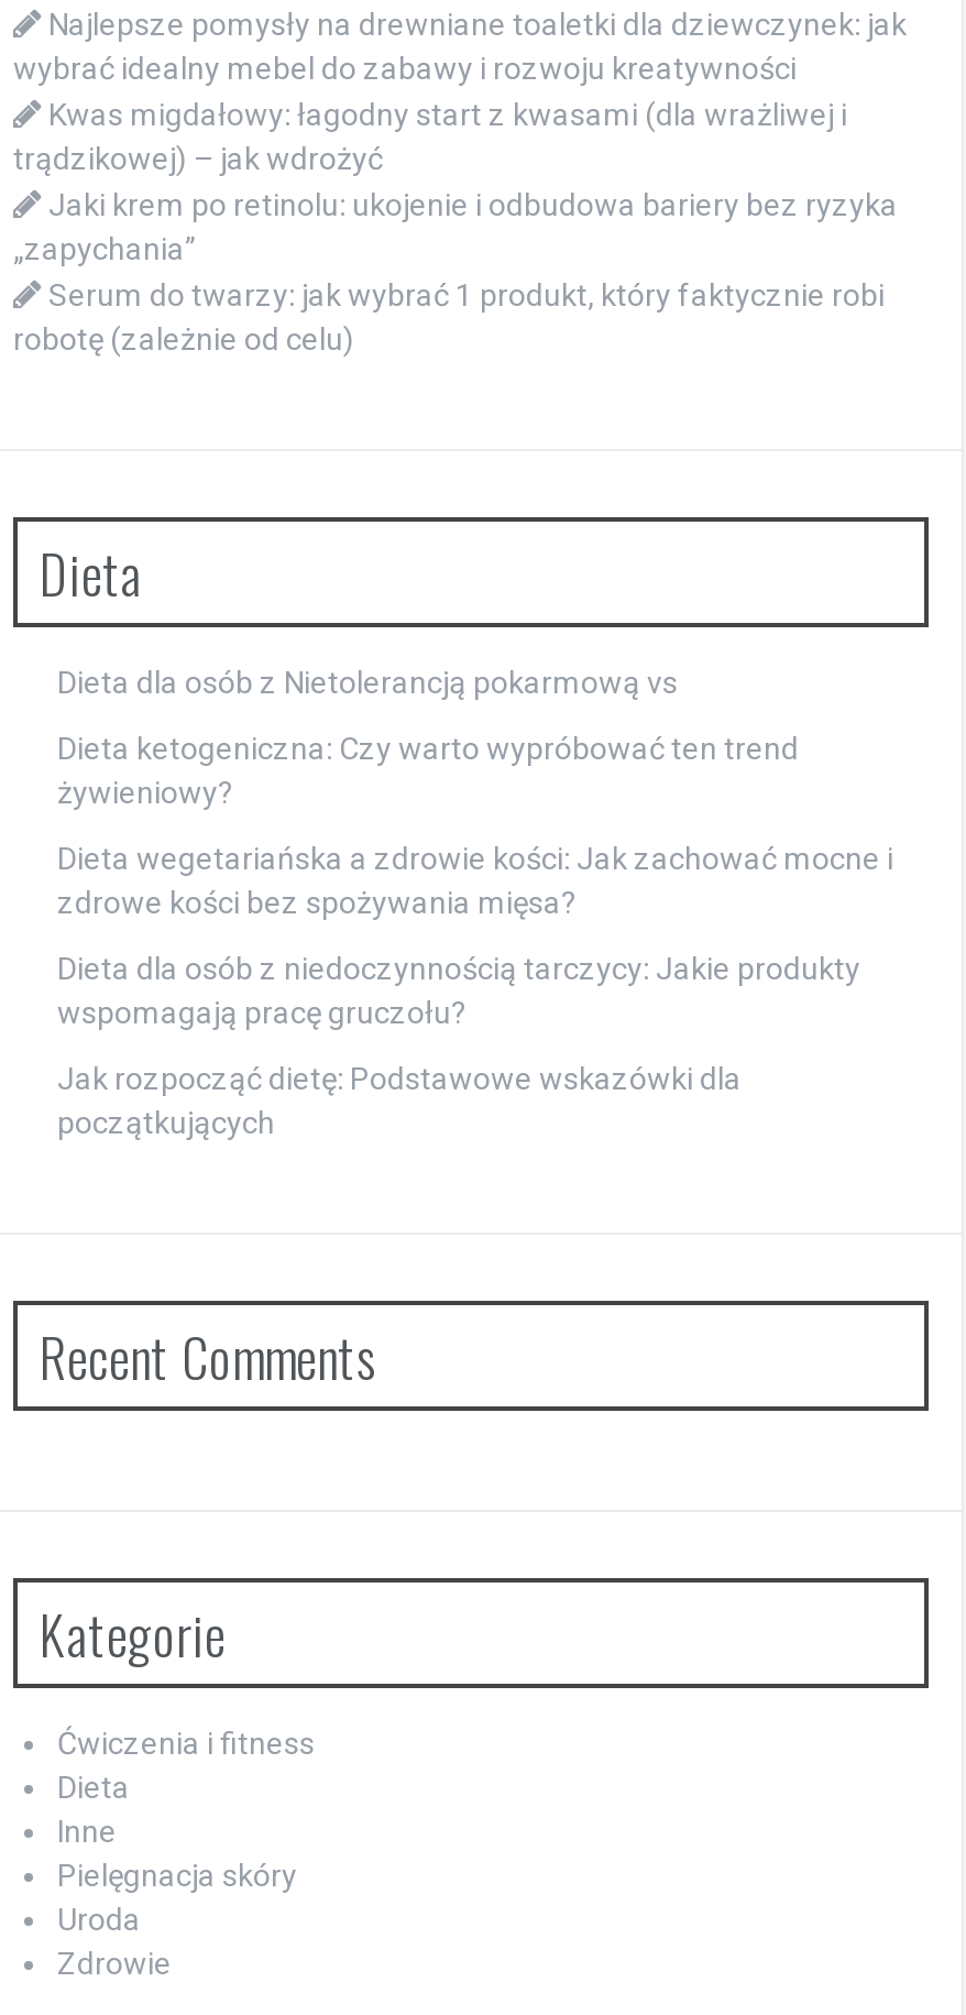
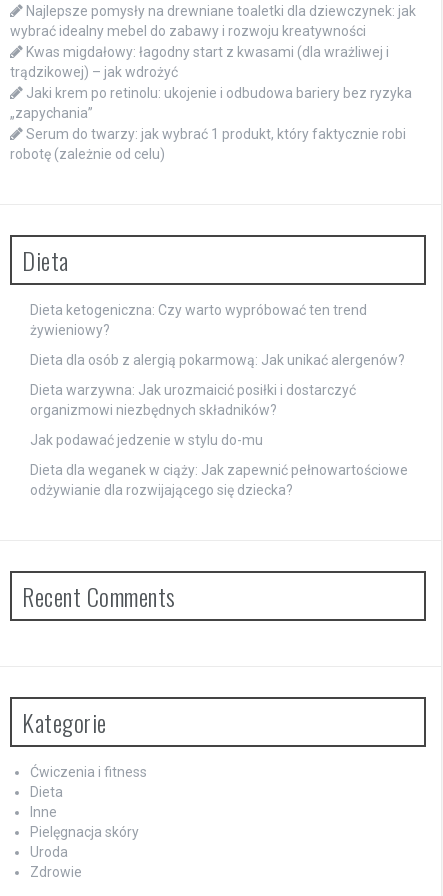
- Dieta dla osób z Nietolerancją pokarmową vs

- Dieta wegetariańska a zdrowie kości: Jak zachować mocne i
- zdrowe kości bez spożywania mięsa?
- Dieta dla osób z niedoczynnością tarczycy: Jakie produkty
- wspomagają pracę gruczołu?
- Jak rozpocząć dietę: Podstawowe wskazówki dla
- początkujących
+ Dieta dla osób z alergią pokarmową: Jak unikać alergenów?
+ Dieta warzywna: Jak urozmaicić posiłki i dostarczyć
+ organizmowi niezbędnych składników?
+ Jak podawać jedzenie w stylu do-mu
+ Dieta dla weganek w ciąży: Jak zapewnić pełnowartościowe
+ odżywianie dla rozwijającego się dziecka?
